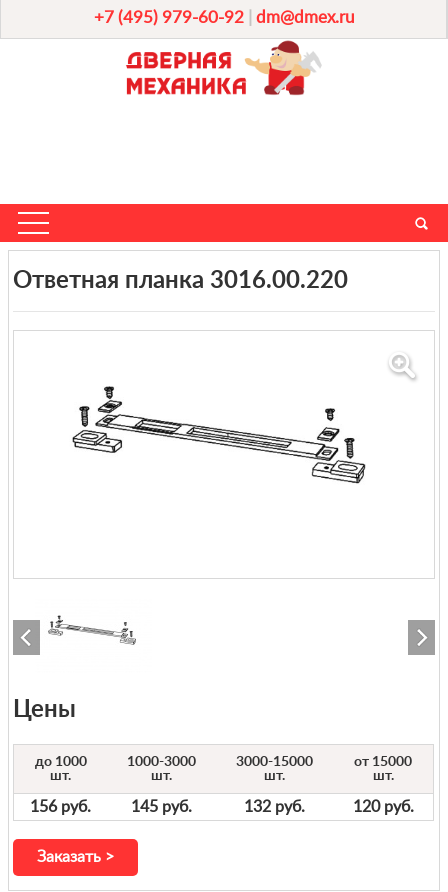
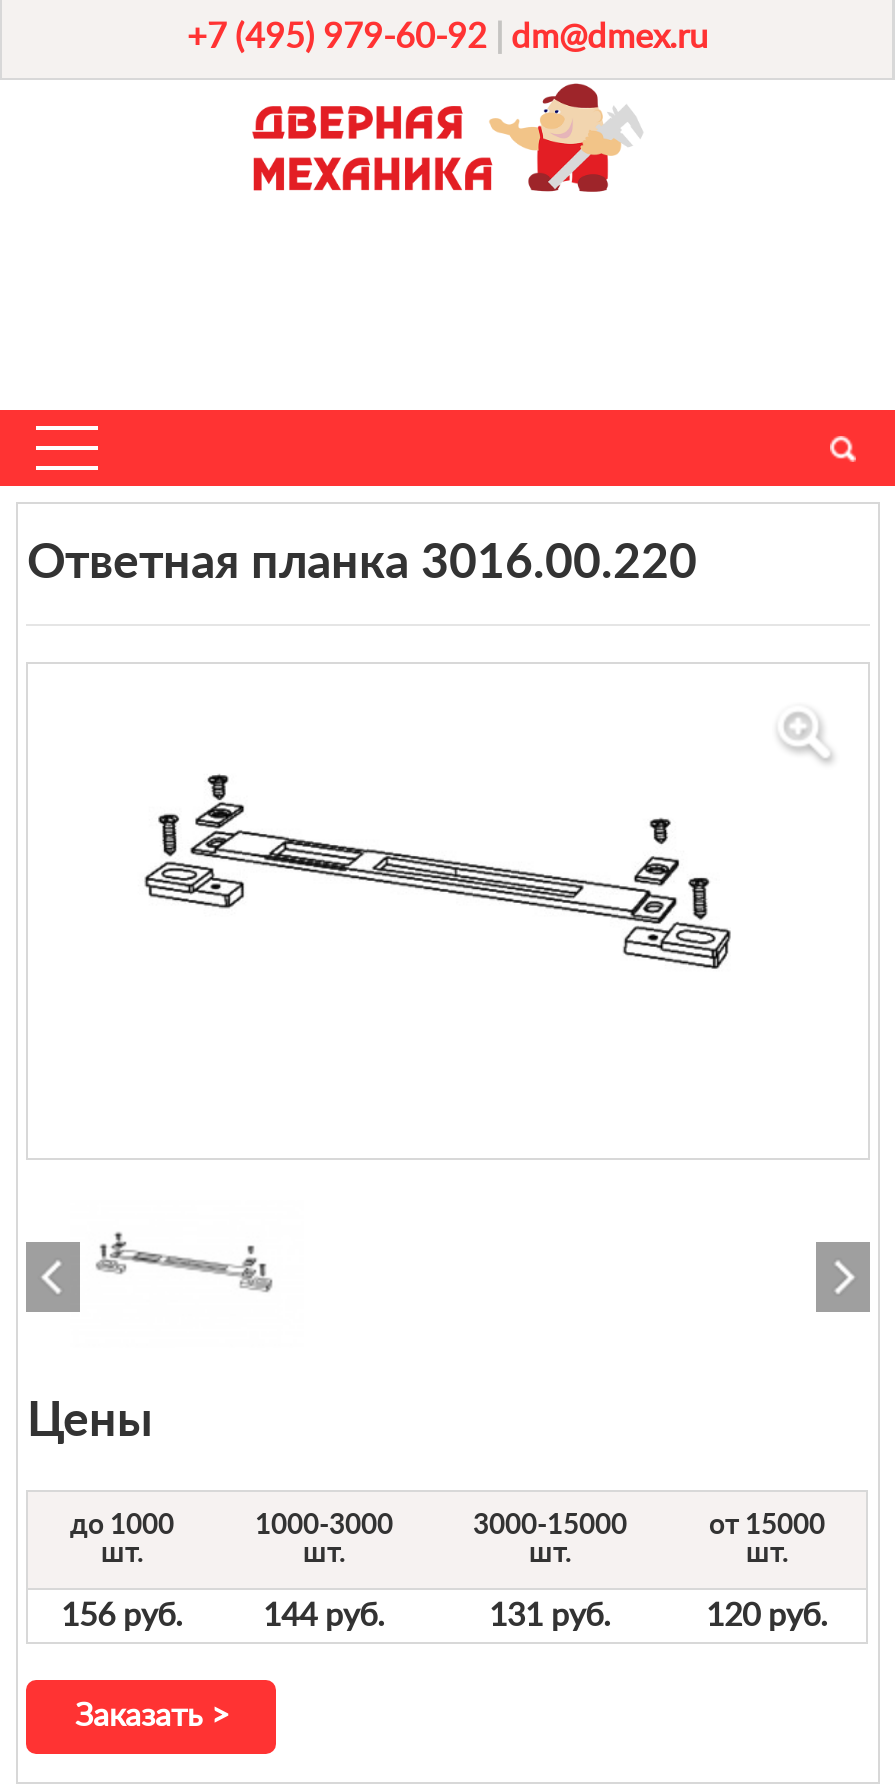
- 145 руб.
+ 144 руб.

- 132 руб.
+ 131 руб.
